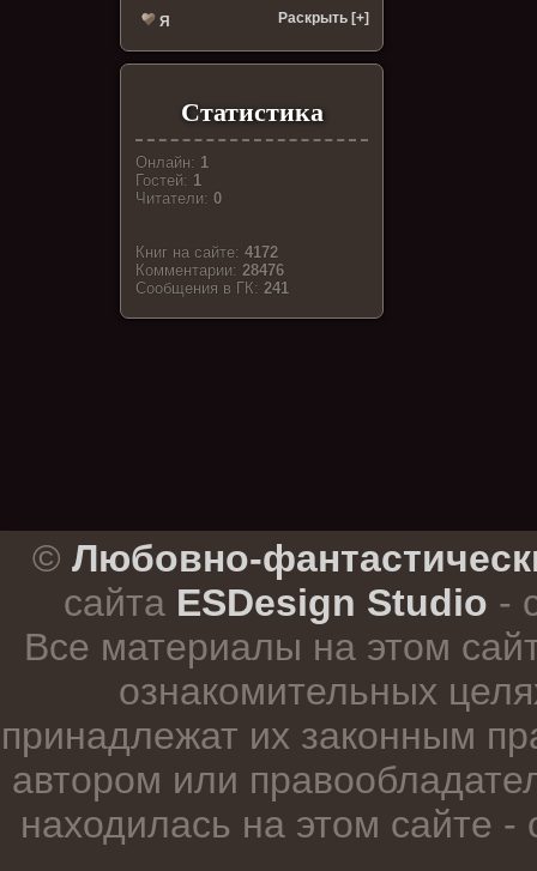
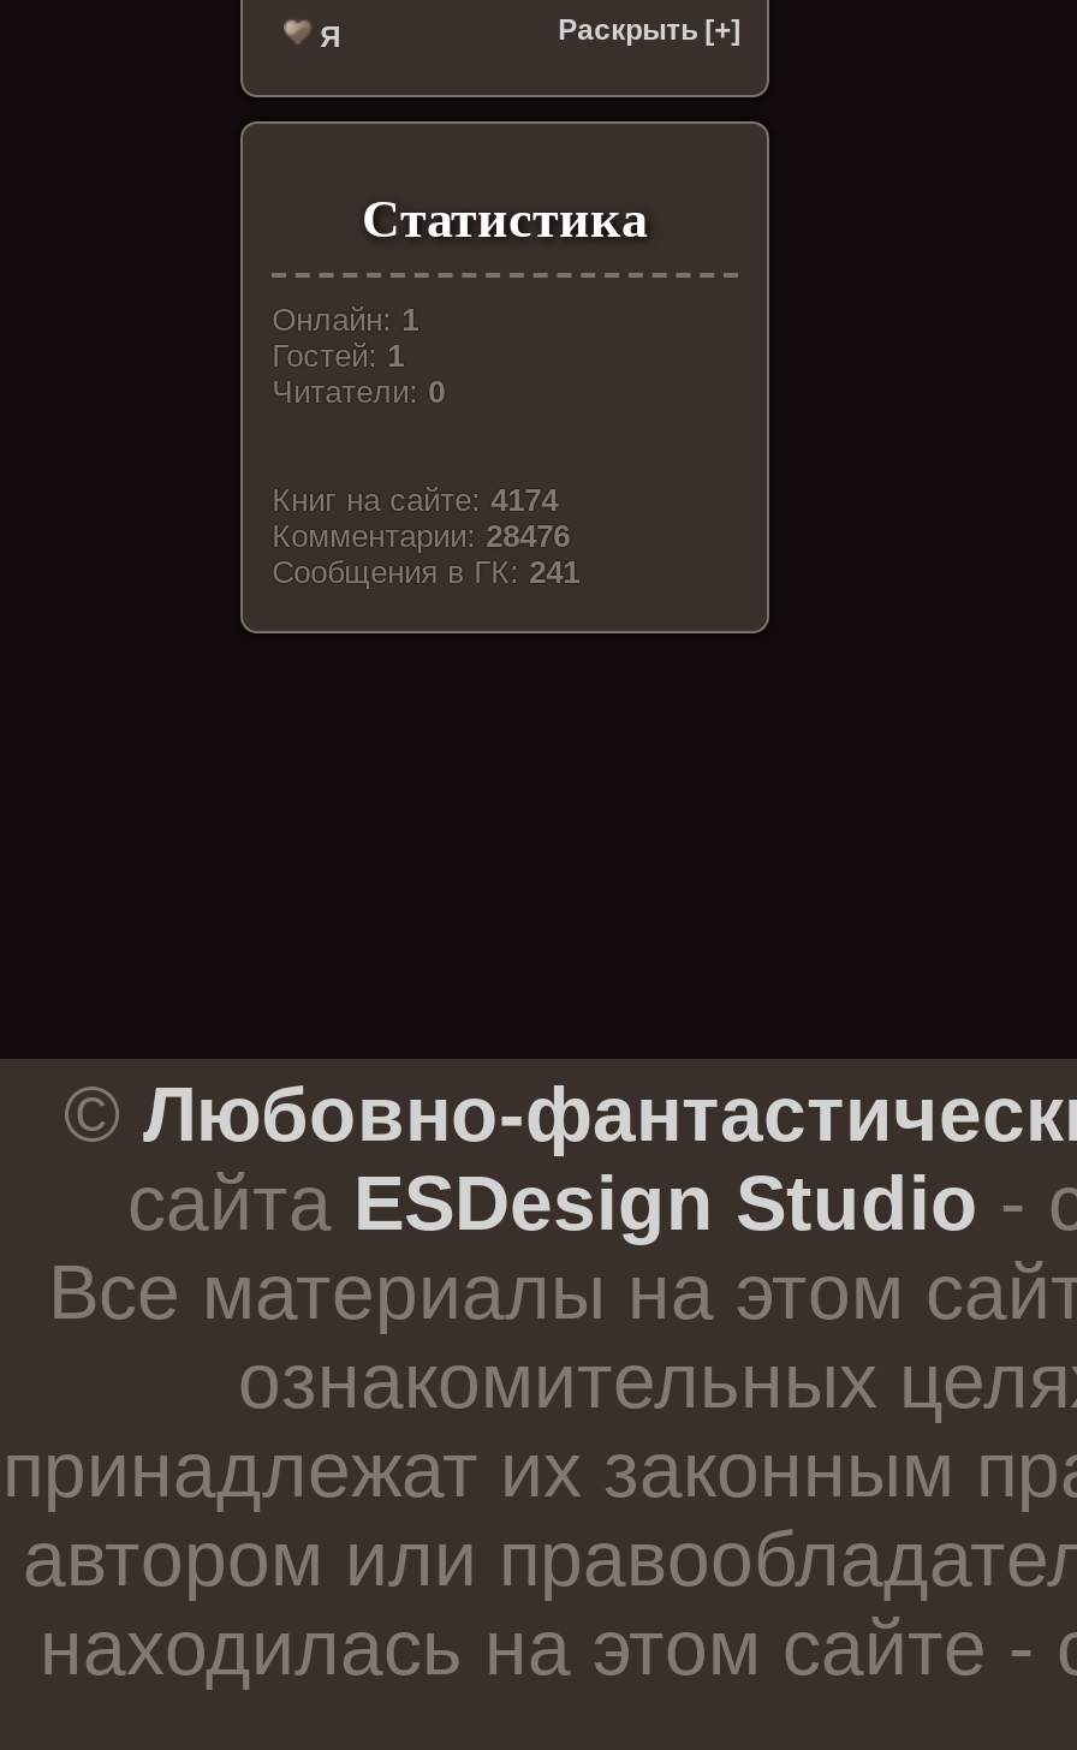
- Книг на сайте: 4172
+ Книг на сайте: 4174
